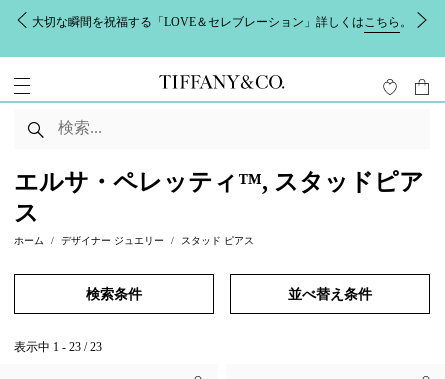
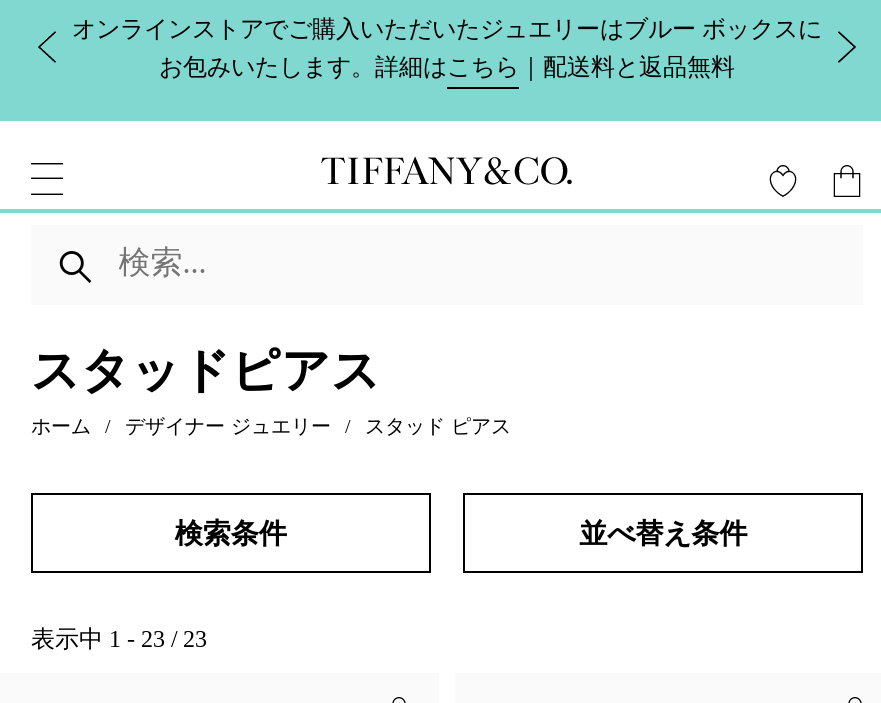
- 大切な瞬間を祝福する「LOVE＆セレブレーション」詳しくはこちら。
+ オンラインストアでご購入いただいたジュエリーはブルー ボックスに
+ お包みいたします。詳細はこちら｜配送料と返品無料

- エルサ・ペレッティ™, スタッドピア
- ス
+ スタッドピアス
